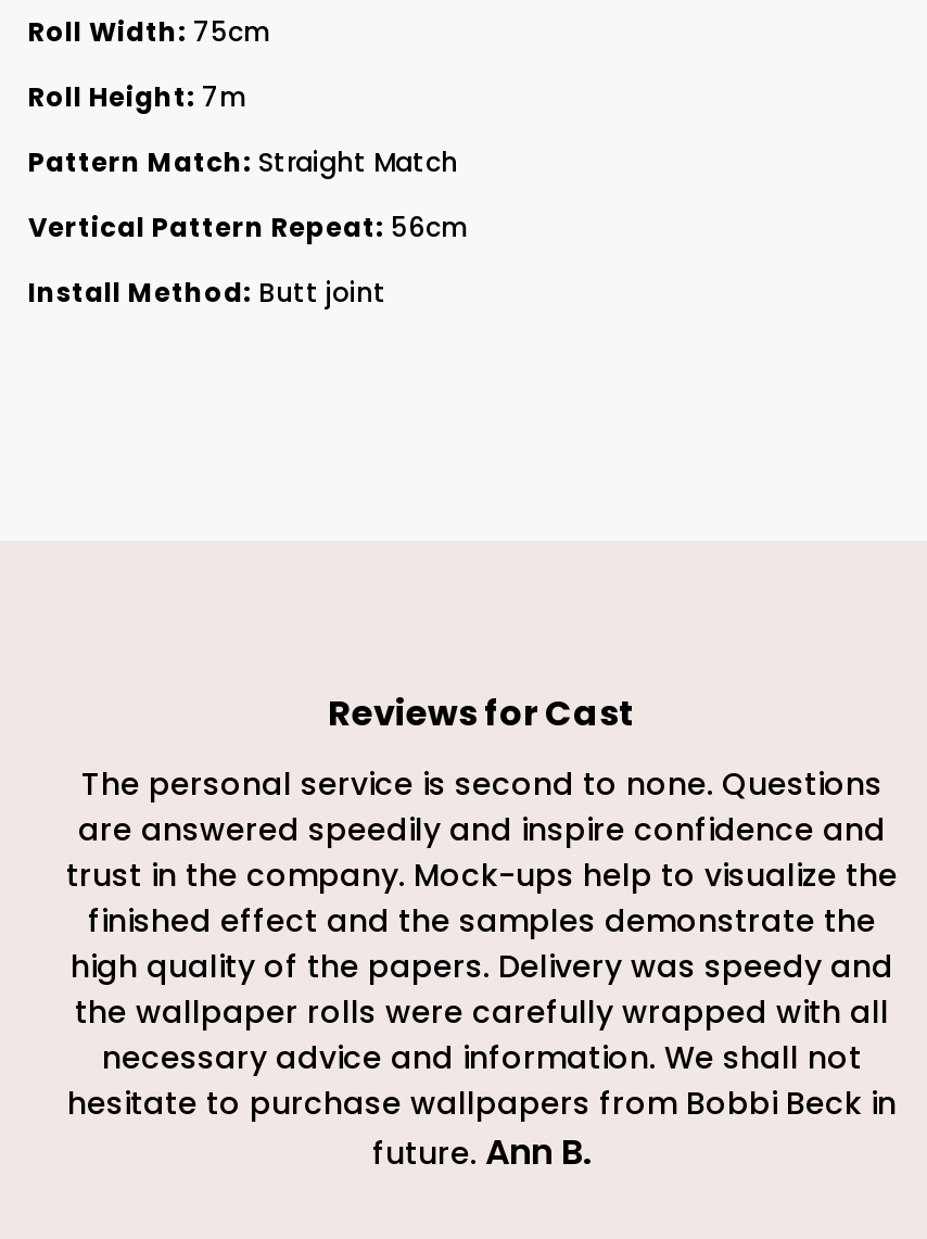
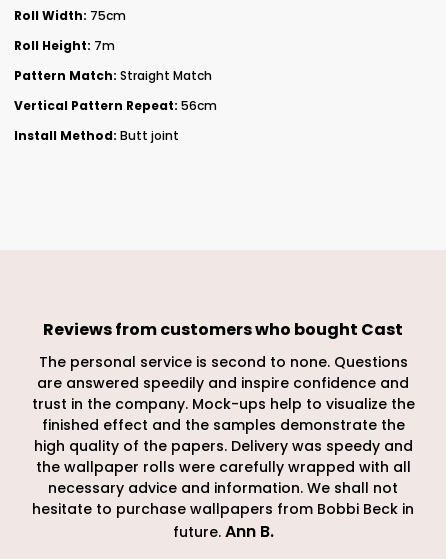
- Reviews for Cast
+ Reviews from customers who bought Cast
